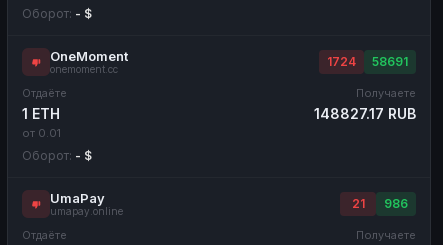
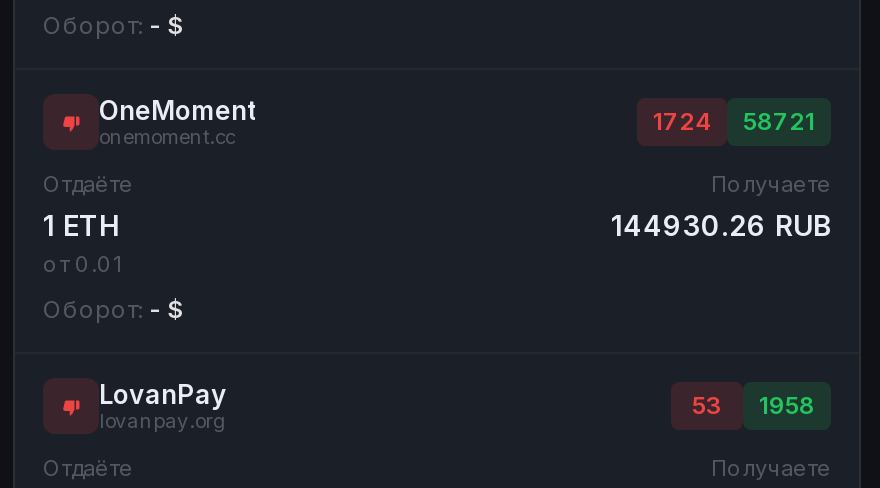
- 1724 58691
+ 1724 58721

- 148827.17 RUB
+ 144930.26 RUB

- UmaPay
- umapay.online
+ LovanPay
+ lovanpay.org

- 21
- 986
+ 53
+ 1958
